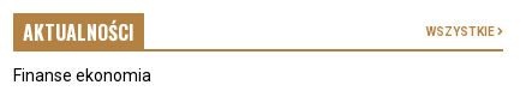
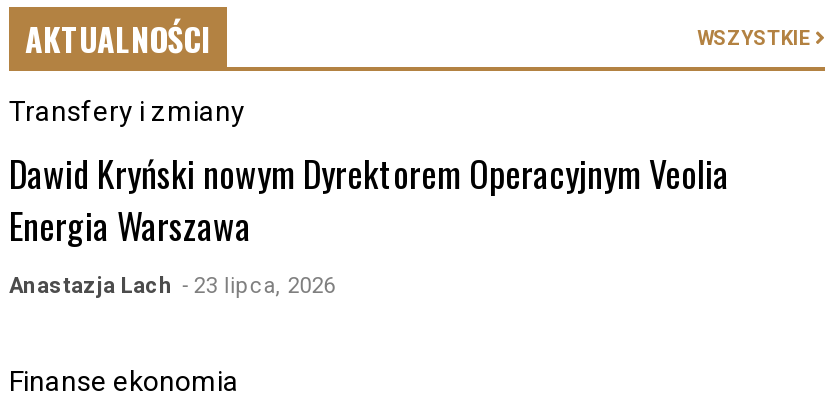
+ Transfery i zmiany
+ Dawid Kryński nowym Dyrektorem Operacyjnym Veolia
+ Energia Warszawa
+ Anastazja Lach - 23 lipca, 2026
